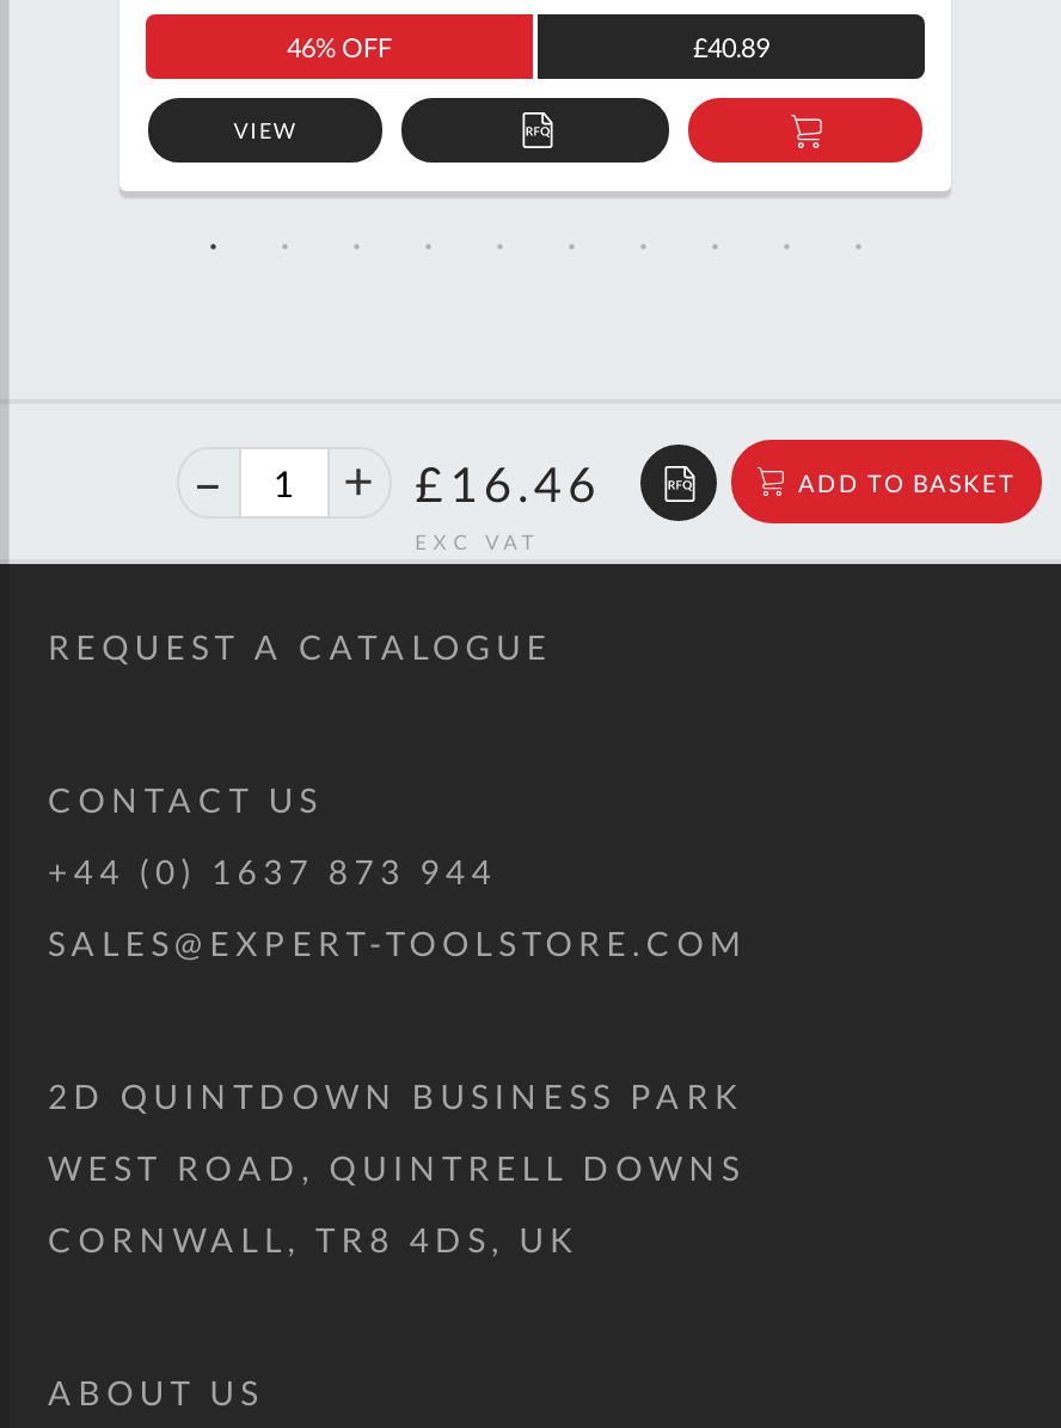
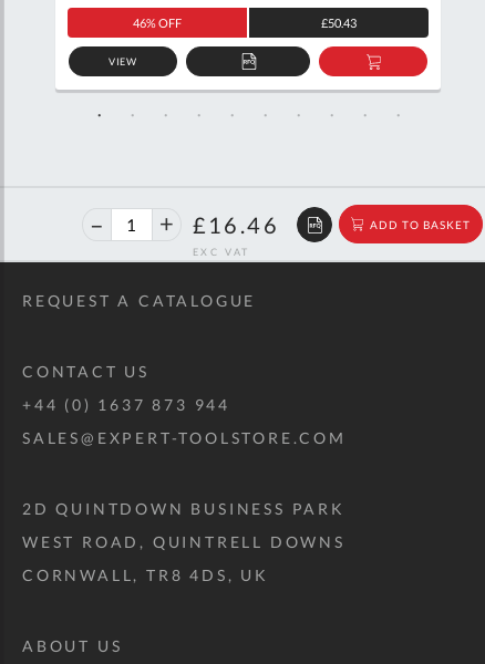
- £40.89
+ £50.43
